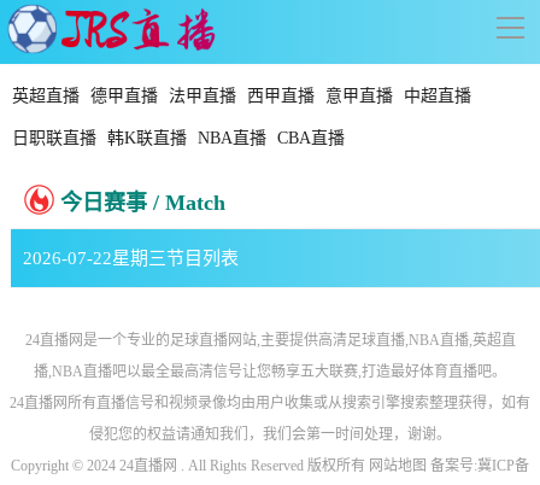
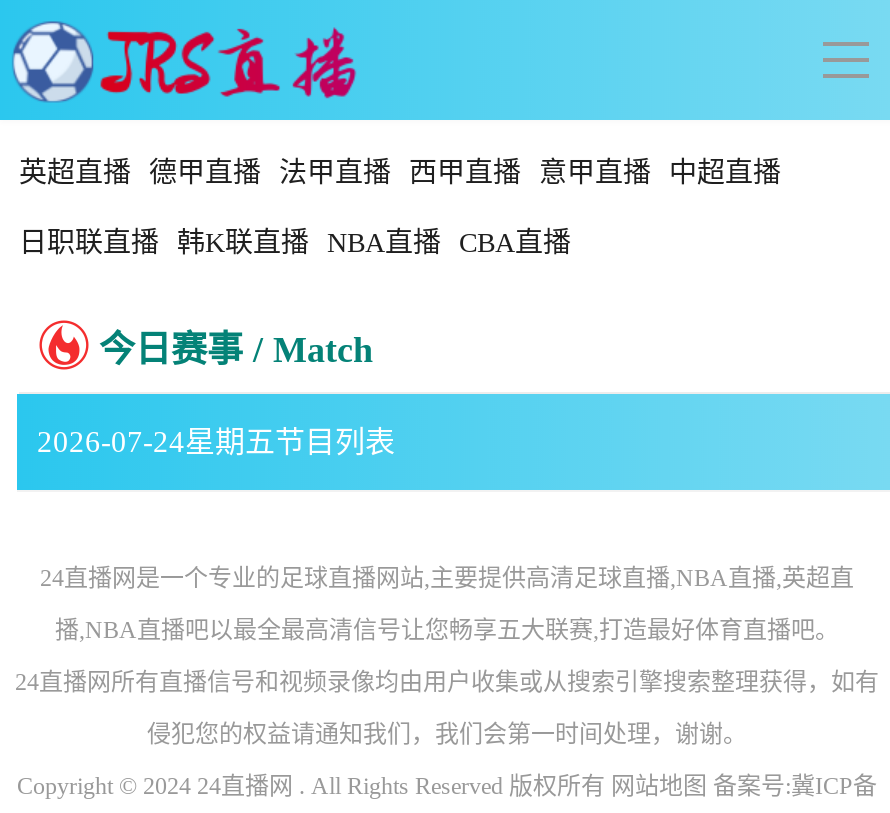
- 2026-07-22星期三节目列表
+ 2026-07-24星期五节目列表
